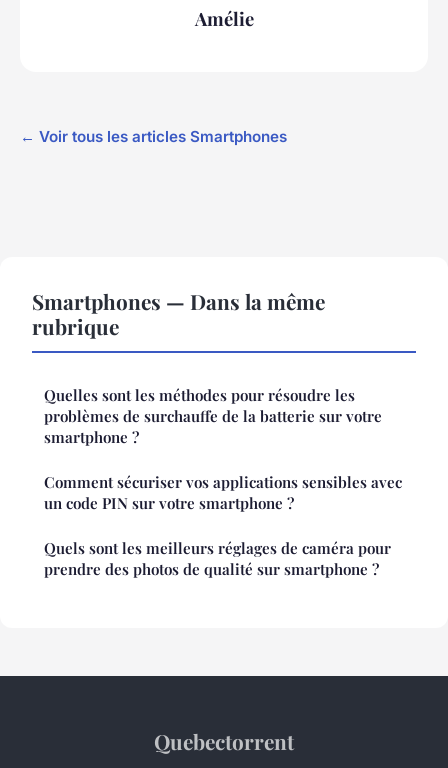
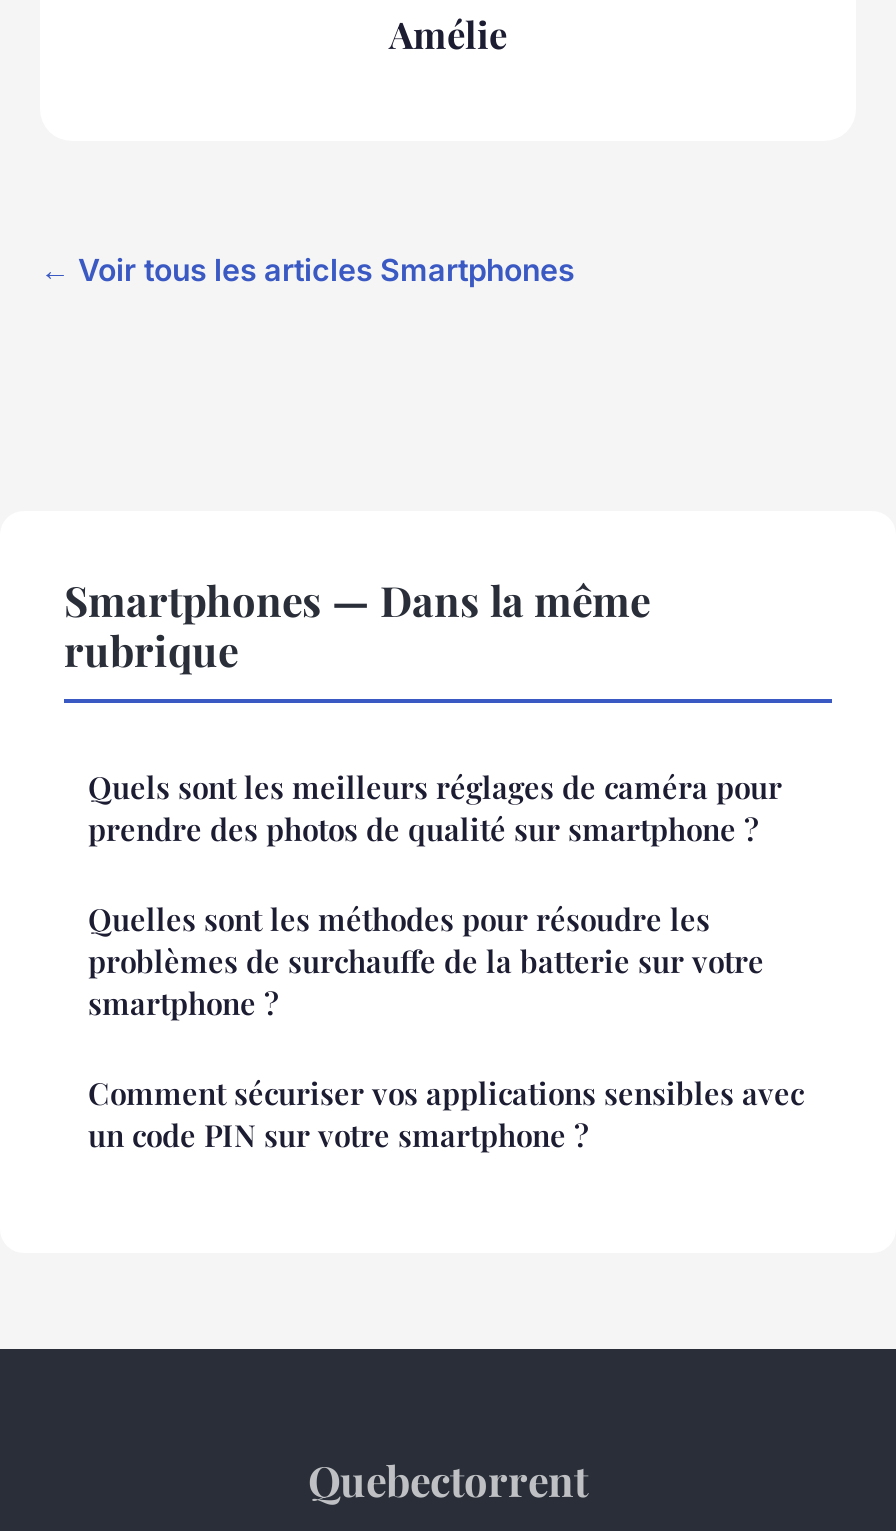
moved down: Quelles sont les méthodes pour résoudre les | problèmes de surchauffe de la batterie sur votre | smartphone ? | Comment sécuriser vos applications sensibles avec | un code PIN sur votre smartphone ?

moved up: Quels sont les meilleurs réglages de caméra pour | prendre des photos de qualité sur smartphone ?
